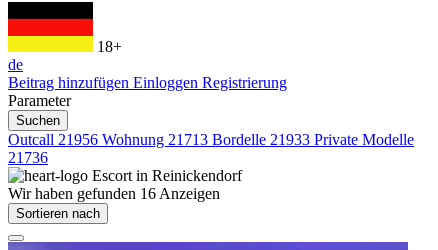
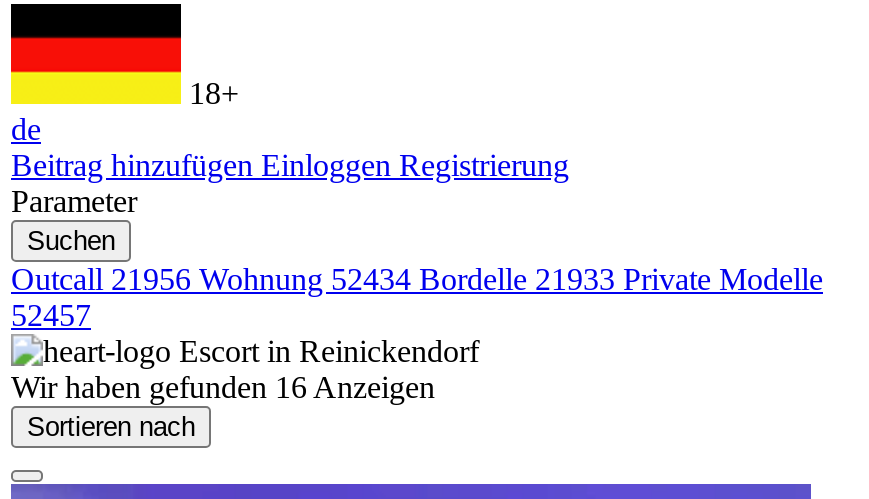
- Outcall21956 Wohnung 21713 Bordelle 21933 Private Modelle
+ Outcall21956 Wohnung 52434 Bordelle 21933 Private Modelle

- 21736
+ 52457
